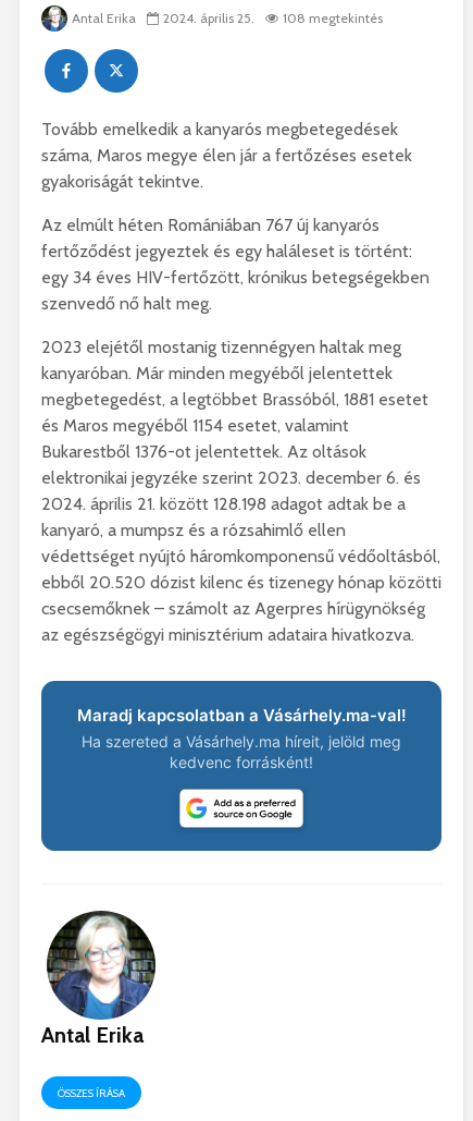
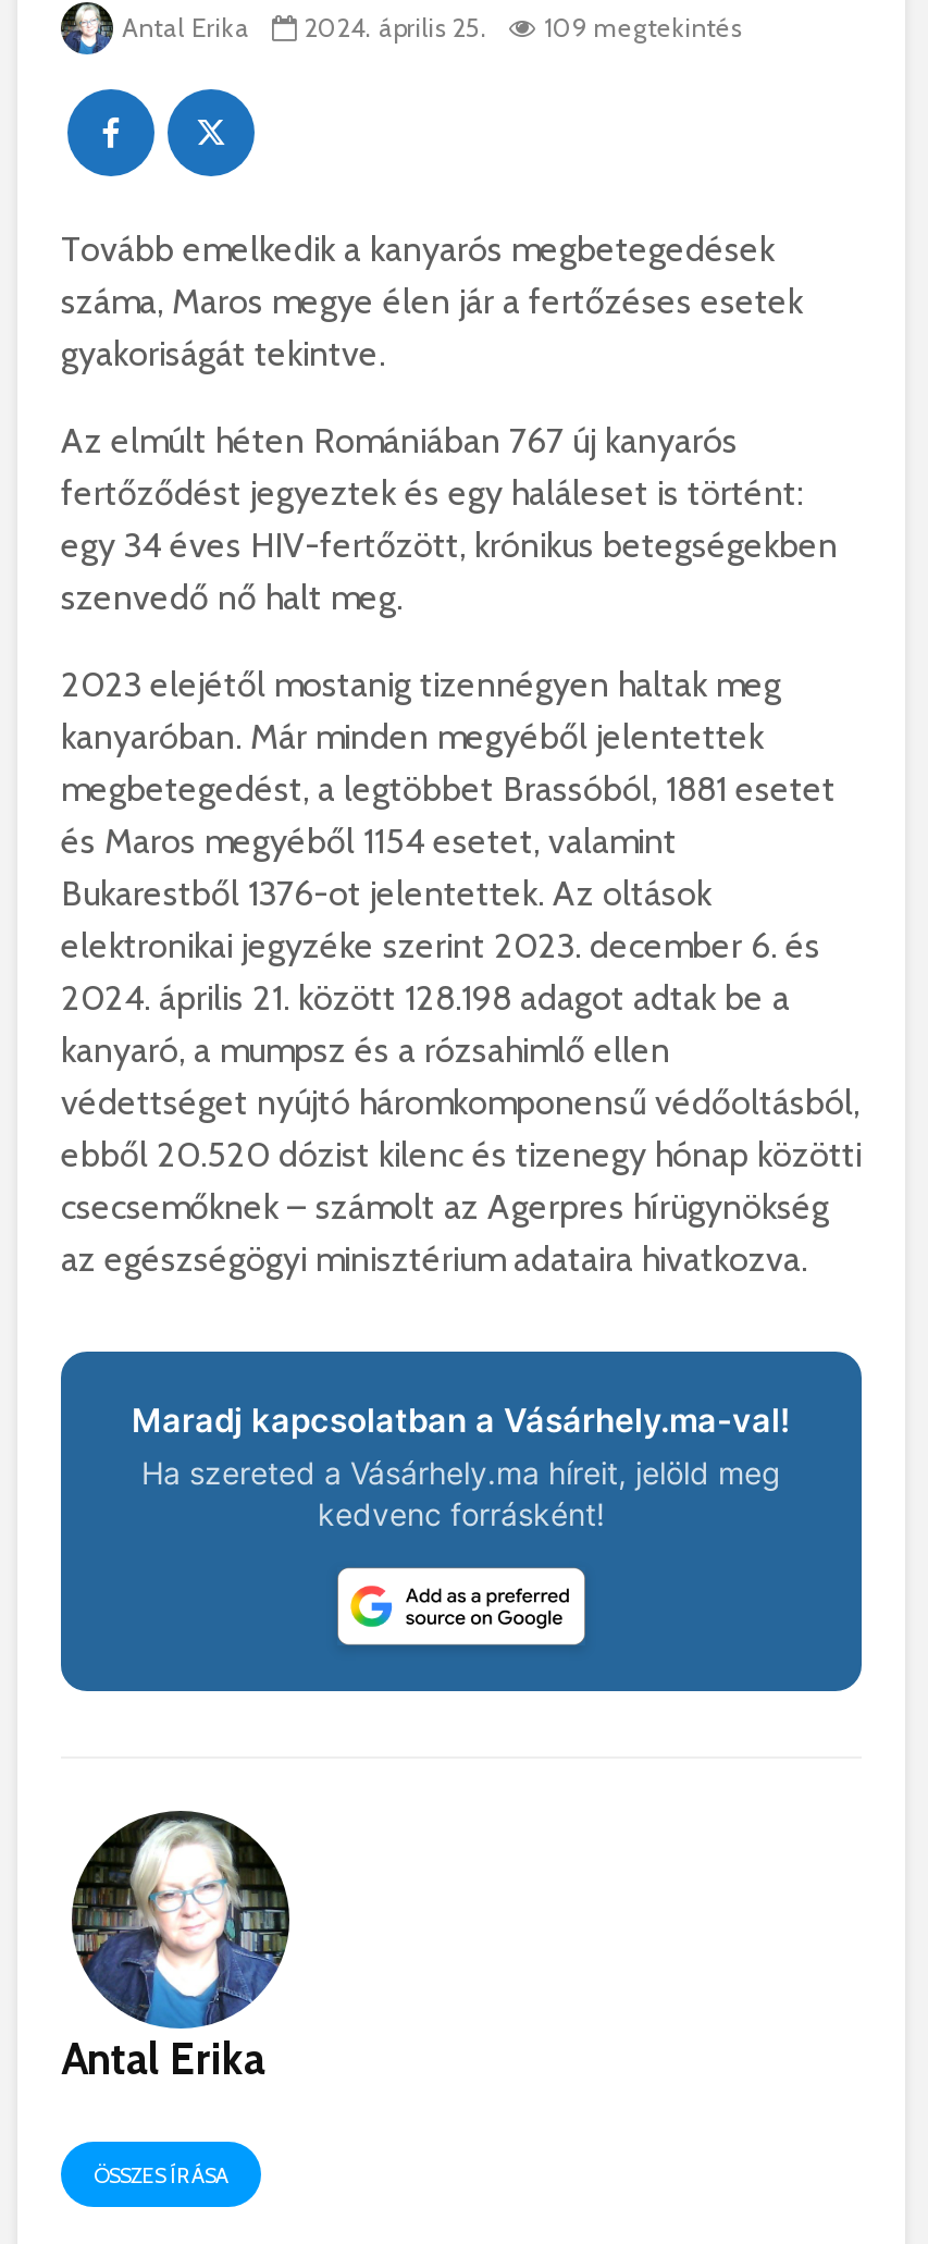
- Antal Erika 2024. április 25. 108 megtekintés
+ Antal Erika 2024. április 25. 109 megtekintés
